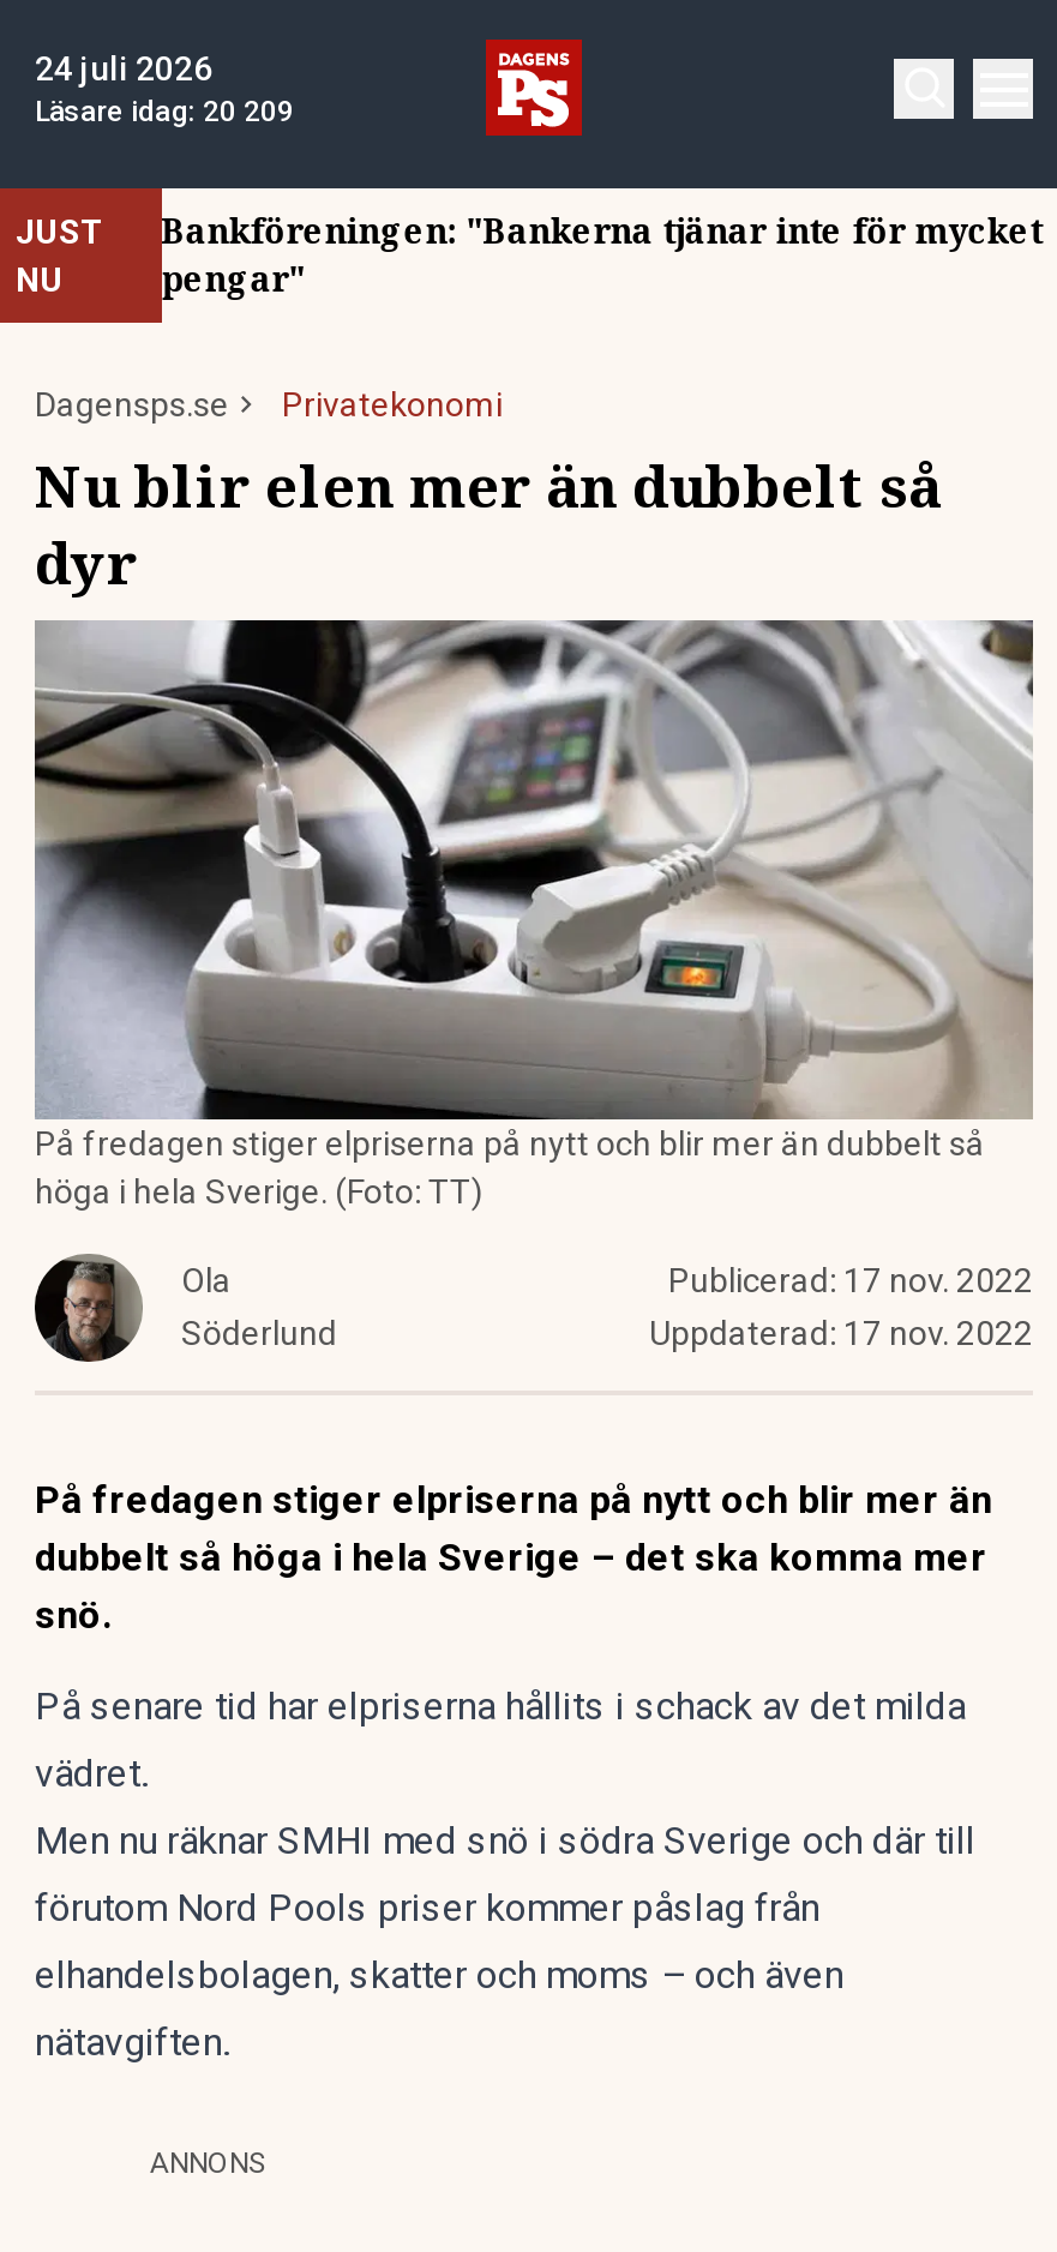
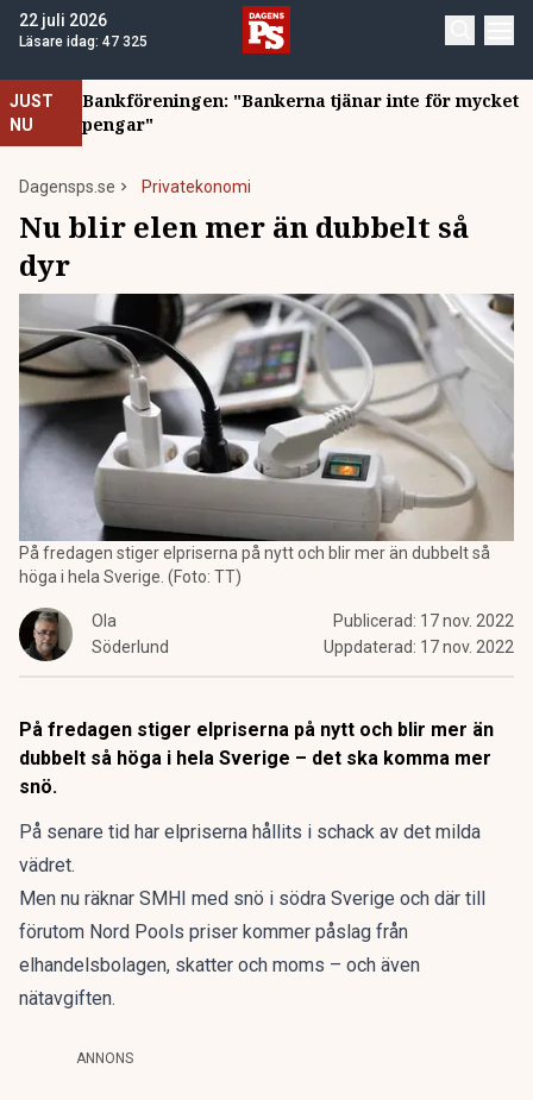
- 24 juli 2026
+ 22 juli 2026

- Läsare idag: 20 209
+ Läsare idag: 47 325
